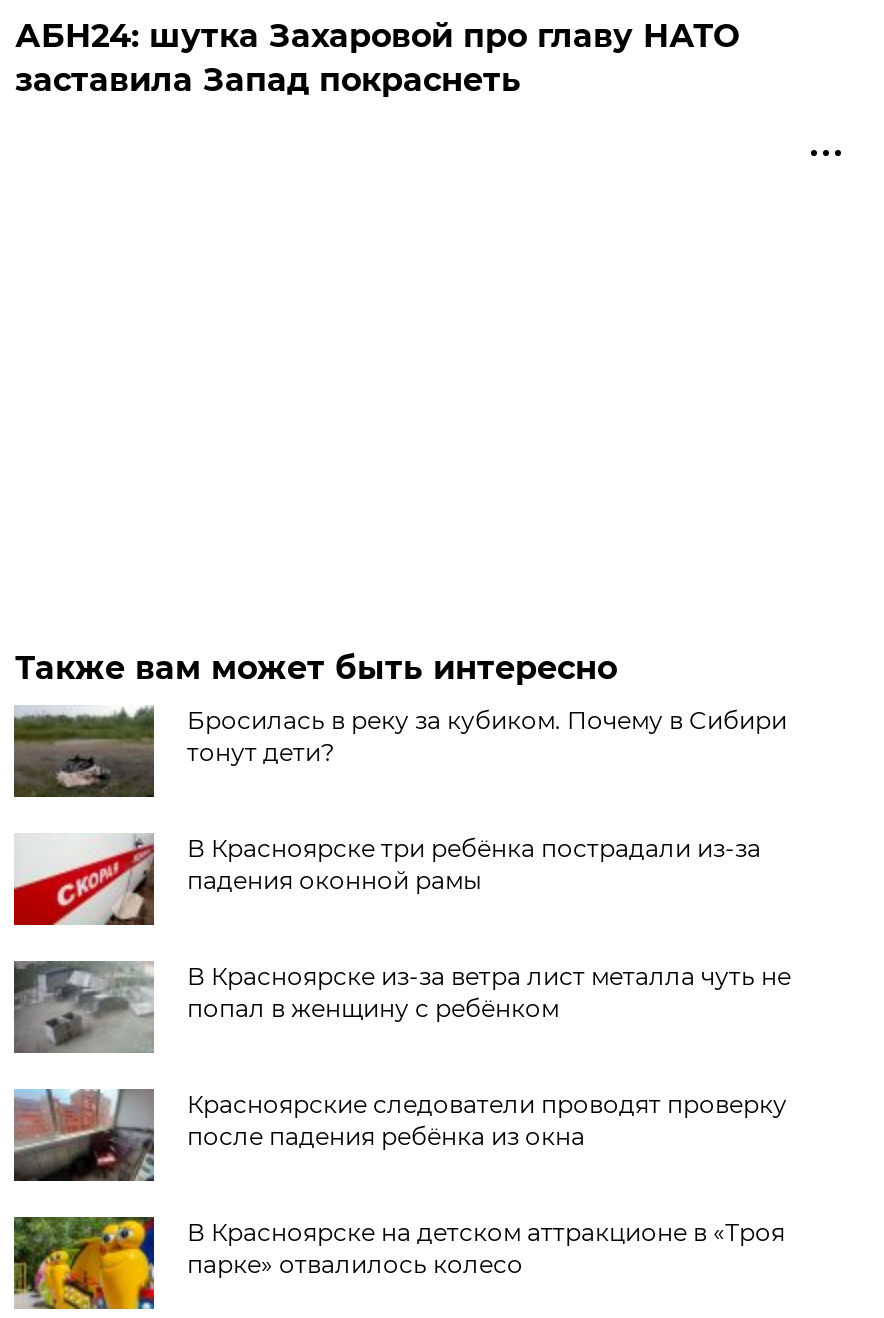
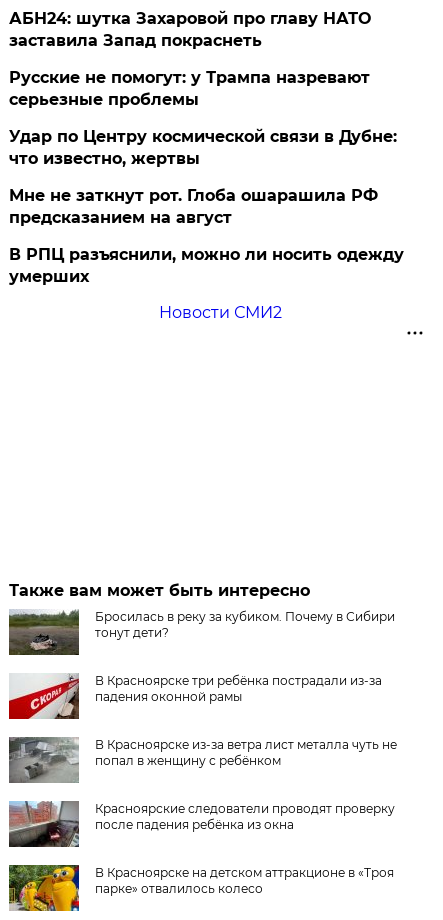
+ Русские не помогут: у Трампа назревают
+ серьезные проблемы
+ Удар по Центру космической связи в Дубне:
+ что известно, жертвы
+ Мне не заткнут рот. Глоба ошарашила РФ
+ предсказанием на август
+ В РПЦ разъяснили, можно ли носить одежду
+ умерших
+ Новости СМИ2
